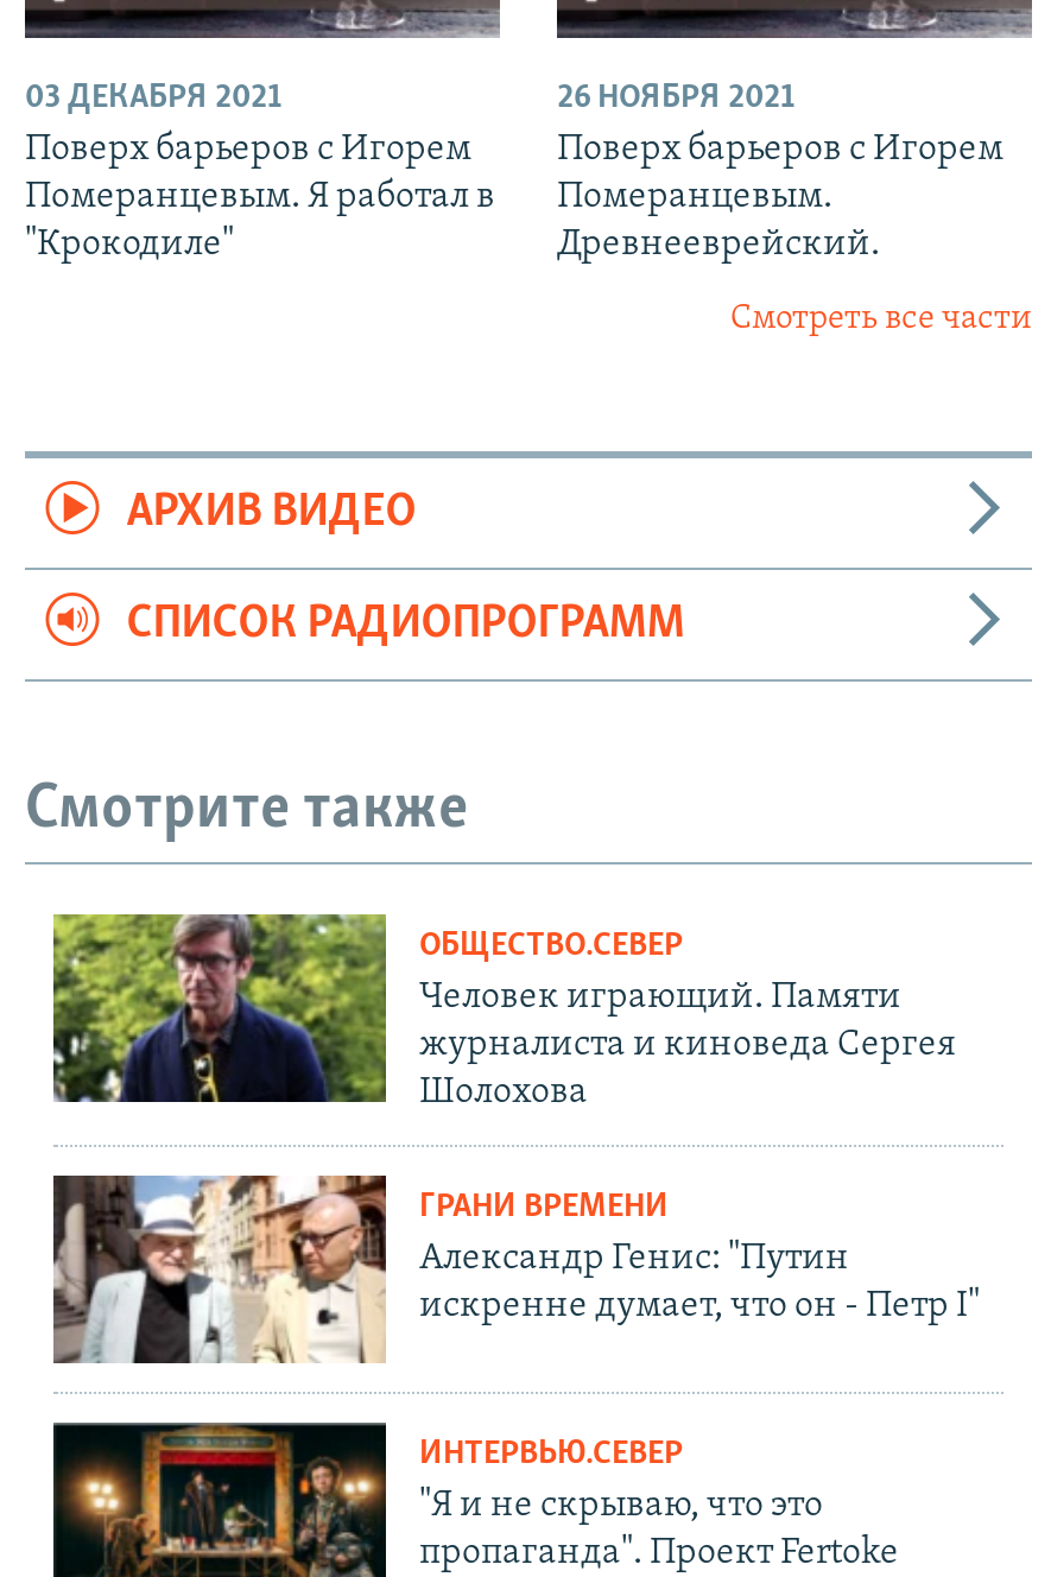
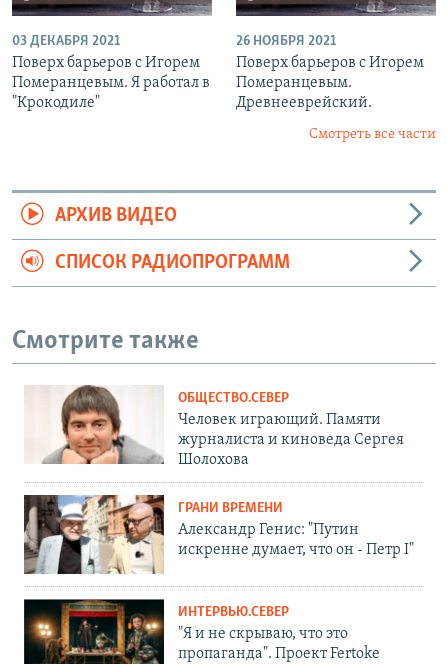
- [image]
+ [image]
